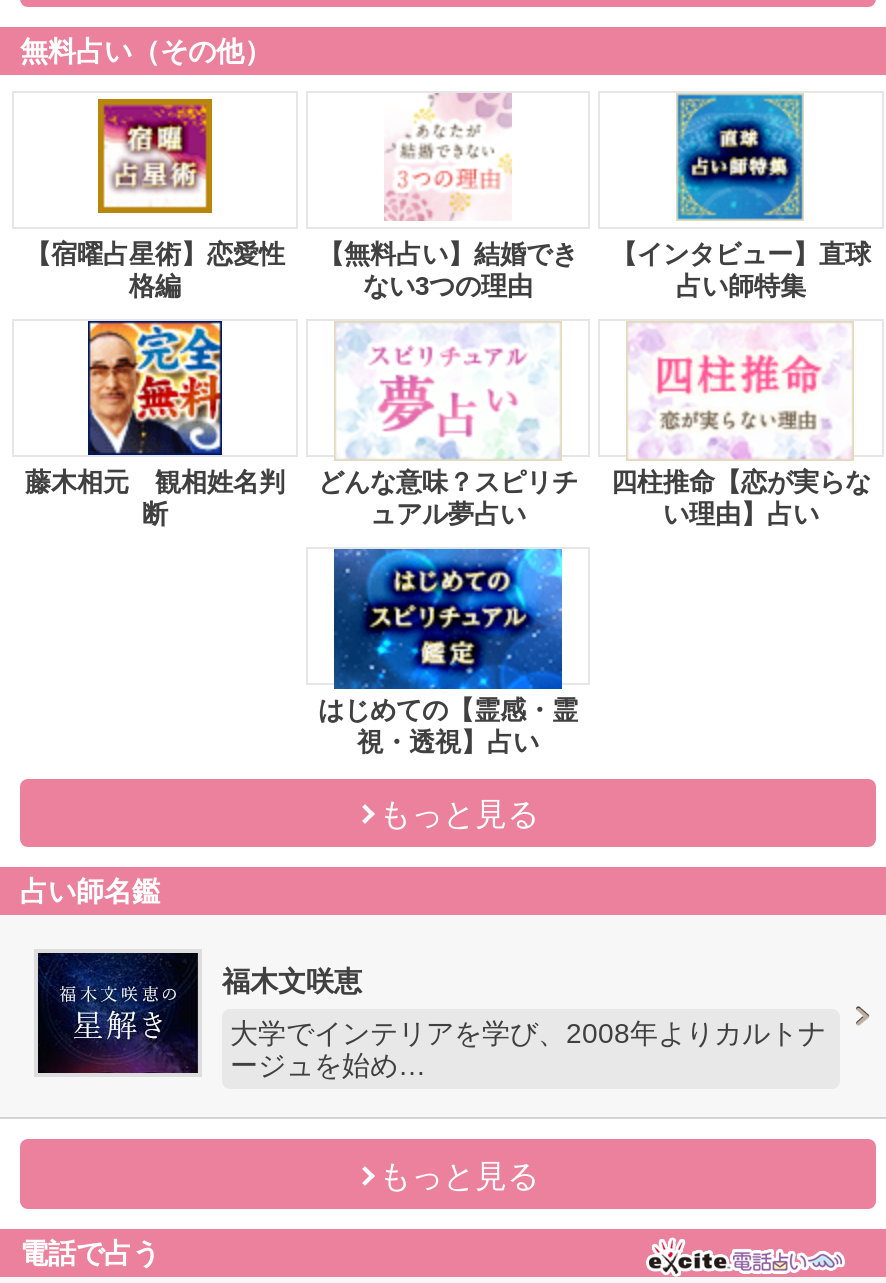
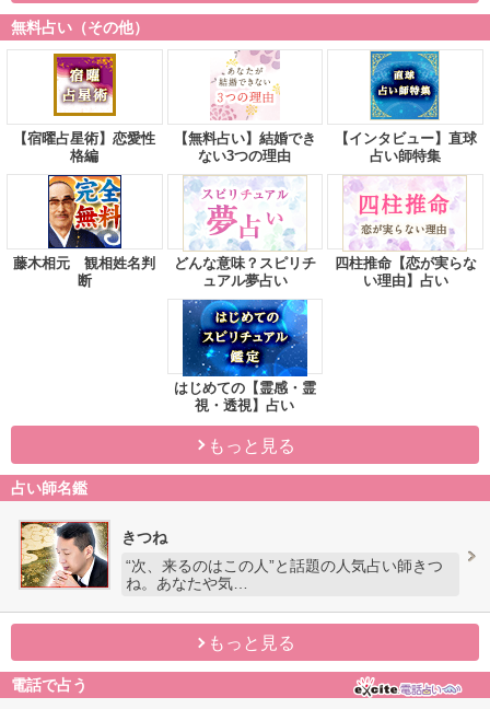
- [image]
- 福木文咲恵
+ [image]
+ きつね

- 大学でインテリアを学び、2008年よりカルトナ
- ージュを始め…
+ “次、来るのはこの人”と話題の人気占い師きつ
+ ね。あなたや気…
